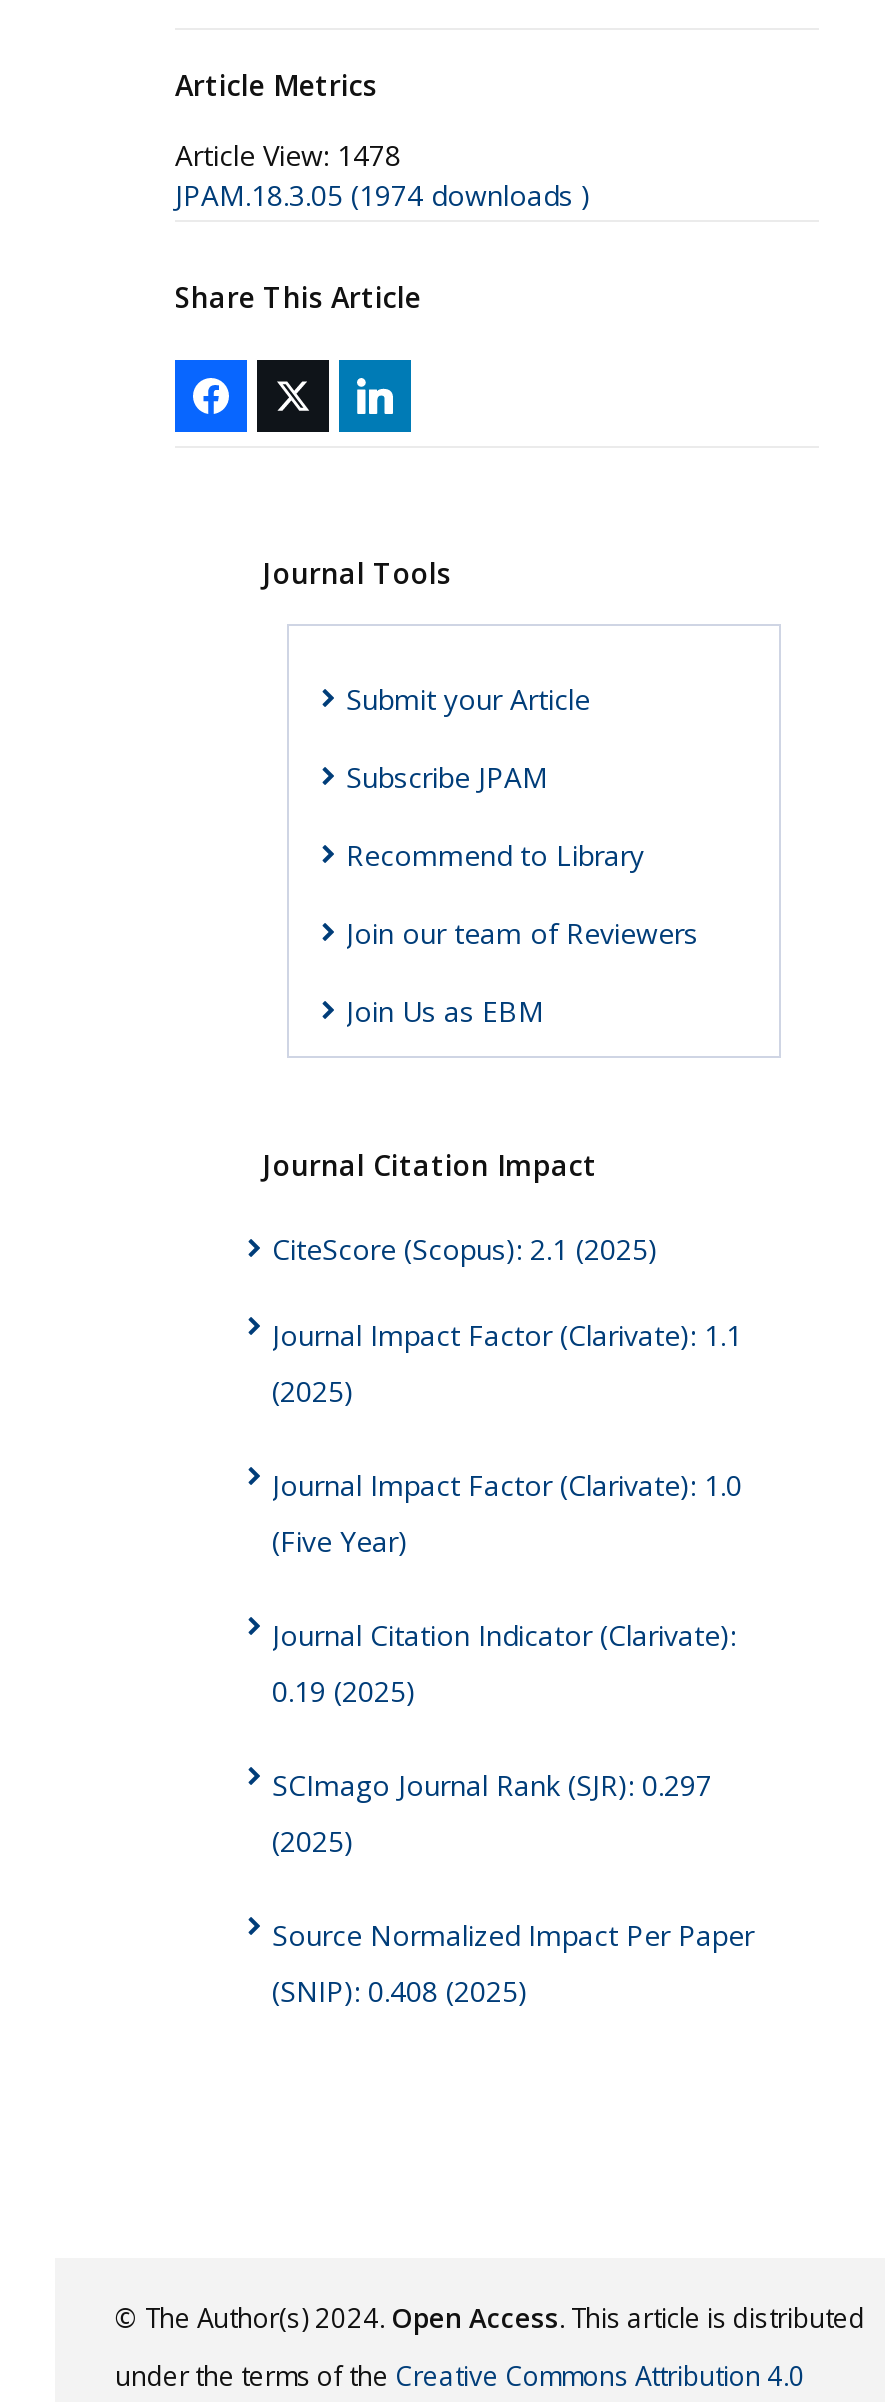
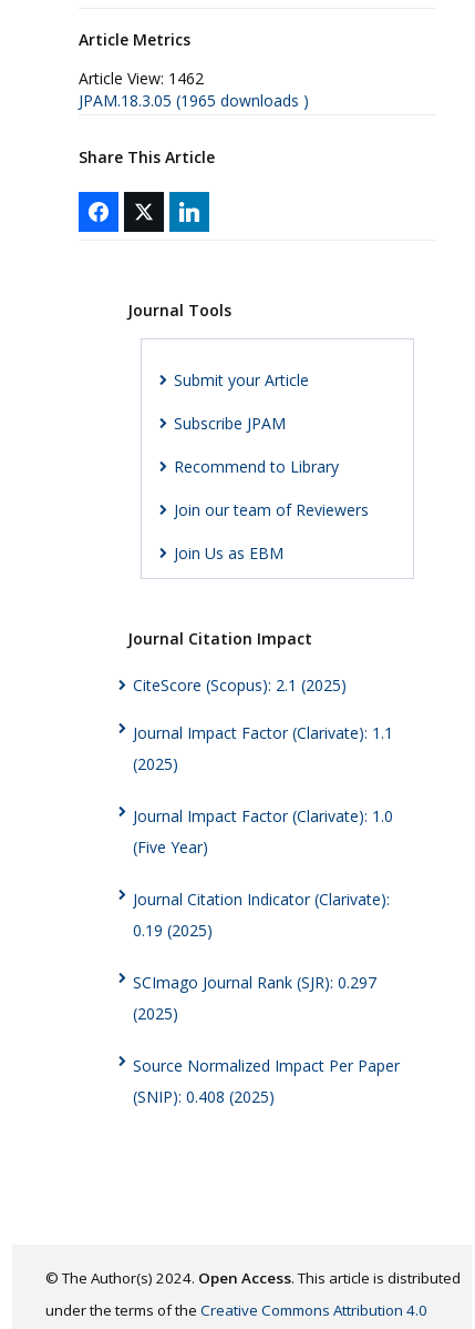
- Article View: 1478
+ Article View: 1462

- JPAM.18.3.05 (1974 downloads )
+ JPAM.18.3.05 (1965 downloads )
